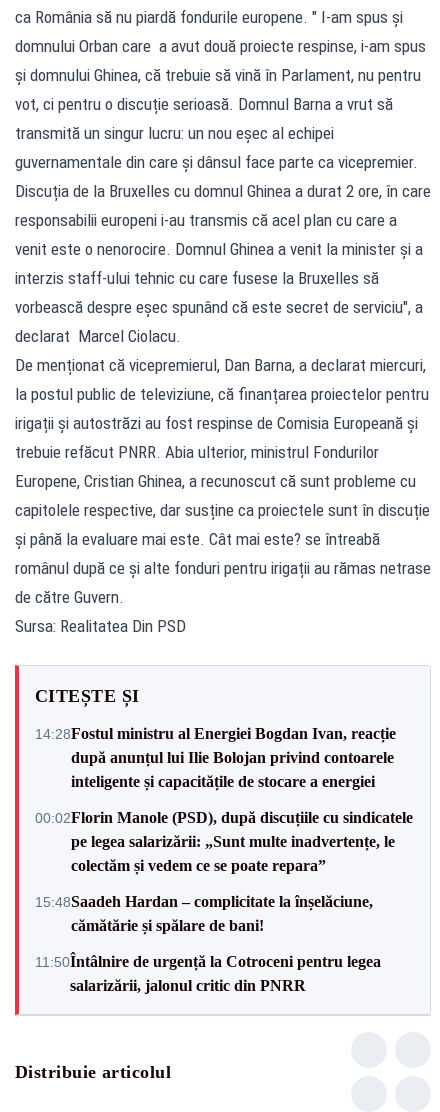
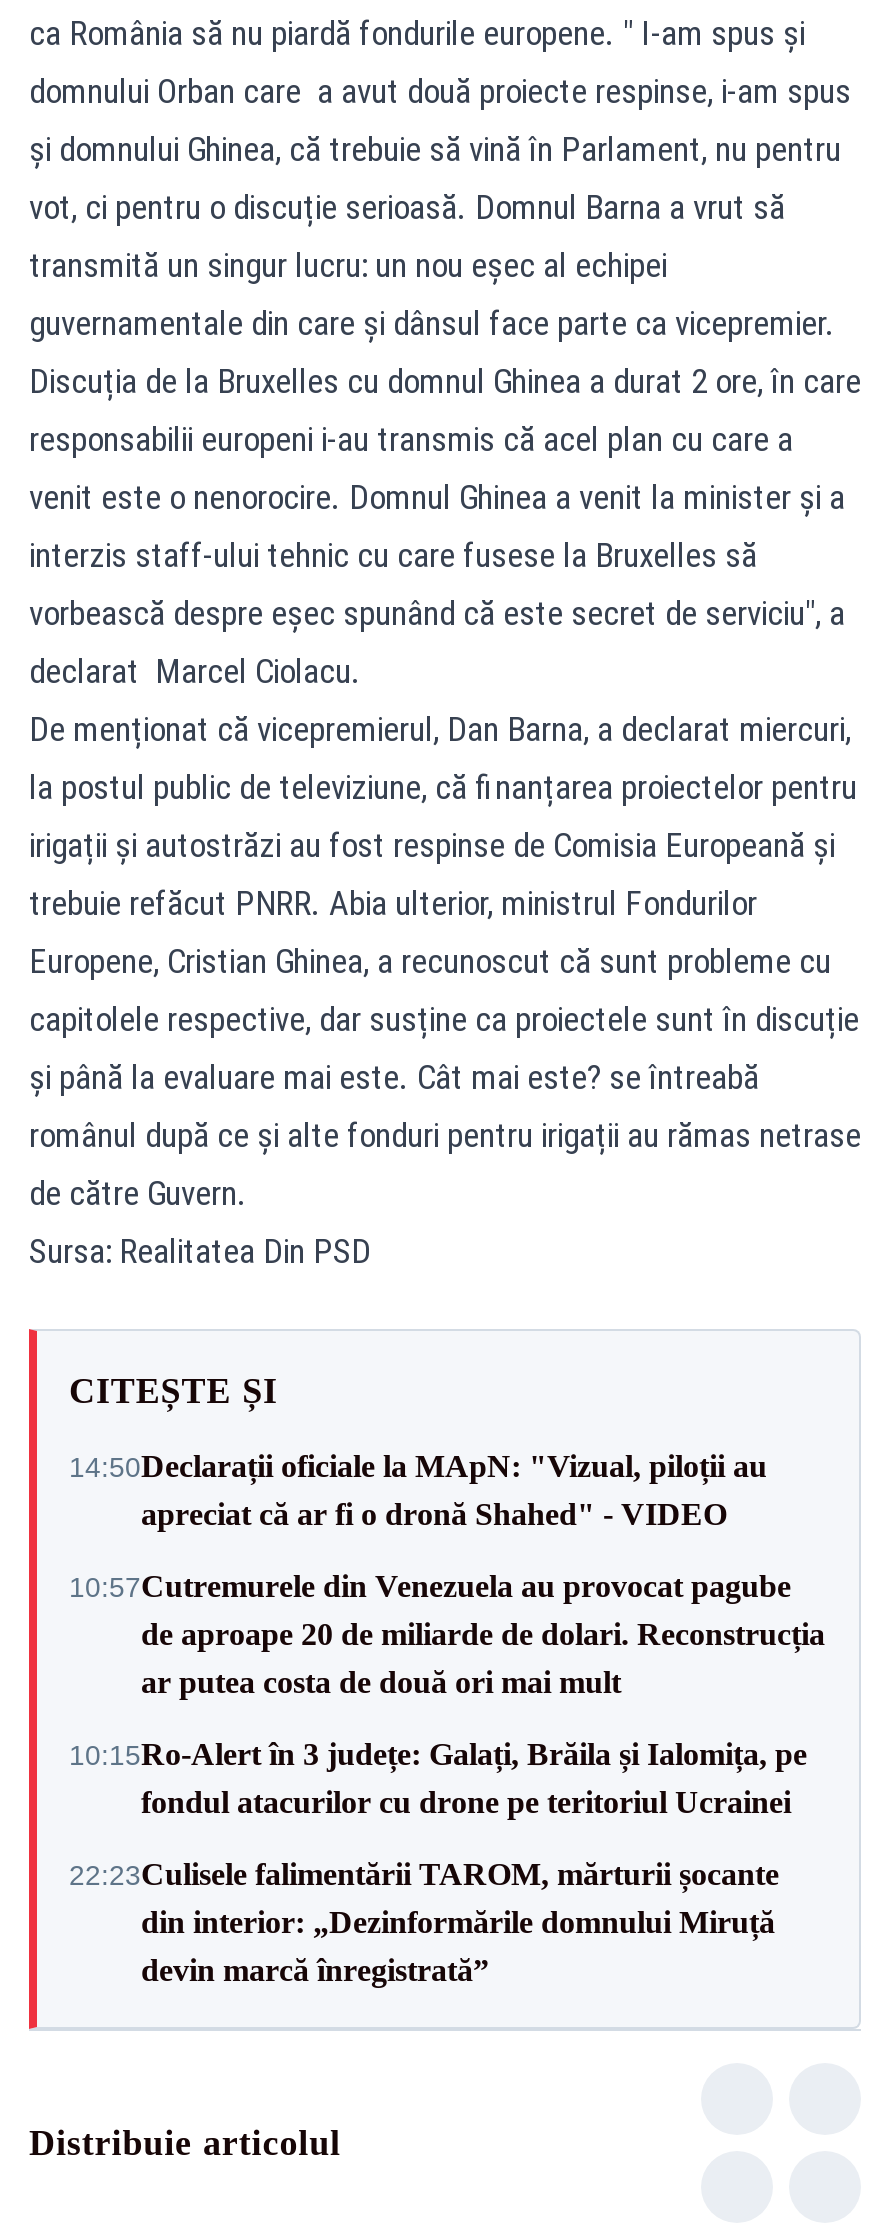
- 14:28Fostul ministru al Energiei Bogdan Ivan, reacție
- după anunțul lui Ilie Bolojan privind contoarele
- inteligente și capacitățile de stocare a energiei
+ 14:50Declarații oficiale la MApN: "Vizual, piloții au
+ apreciat că ar fi o dronă Shahed" - VIDEO

- 00:02Florin Manole (PSD), după discuțiile cu sindicatele
- pe legea salarizării: „Sunt multe inadvertențe, le
- colectăm și vedem ce se poate repara”
+ 10:57Cutremurele din Venezuela au provocat pagube
+ de aproape 20 de miliarde de dolari. Reconstrucția
+ ar putea costa de două ori mai mult

- 15:48Saadeh Hardan – complicitate la înșelăciune,
- cămătărie și spălare de bani!
+ 10:15Ro‑Alert în 3 județe: Galați, Brăila și Ialomița, pe
+ fondul atacurilor cu drone pe teritoriul Ucrainei

- 11:50Întâlnire de urgență la Cotroceni pentru legea
- salarizării, jalonul critic din PNRR
+ 22:23Culisele falimentării TAROM, mărturii șocante
+ din interior: „Dezinformările domnului Miruță
+ devin marcă înregistrată”
